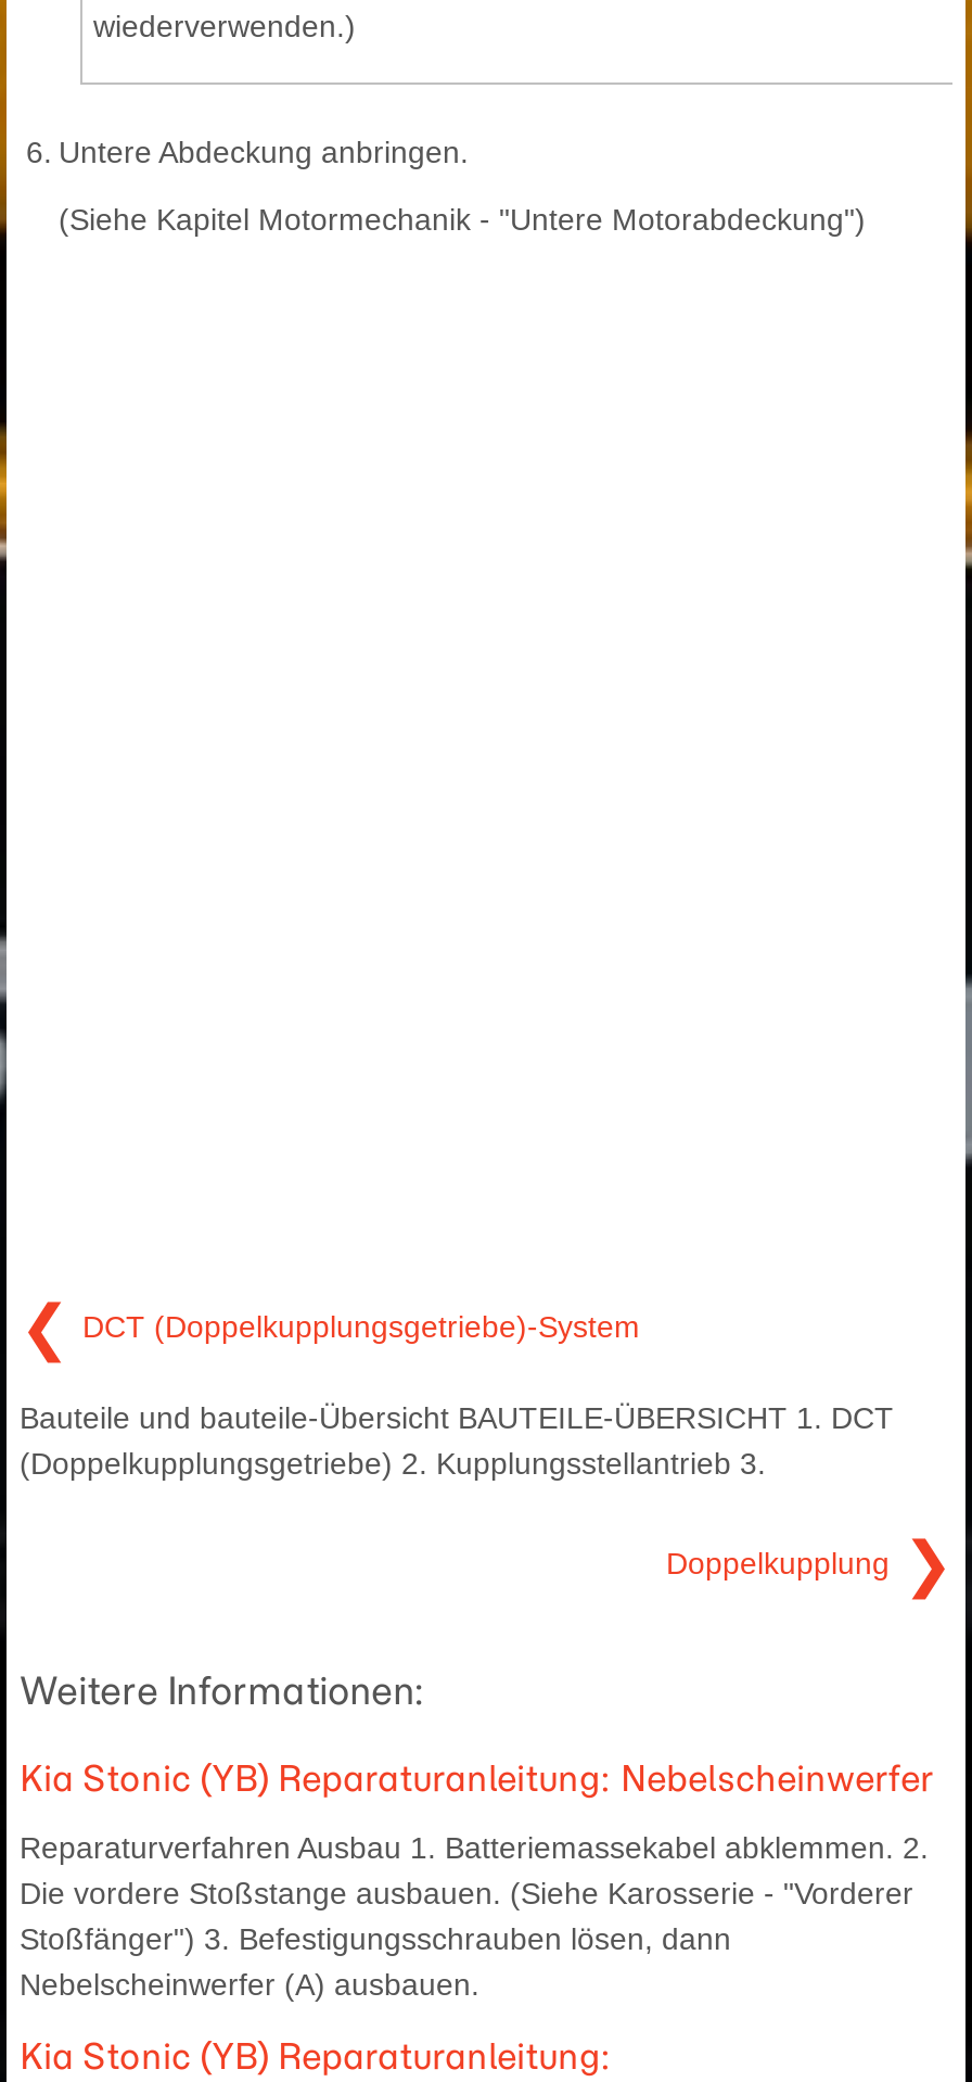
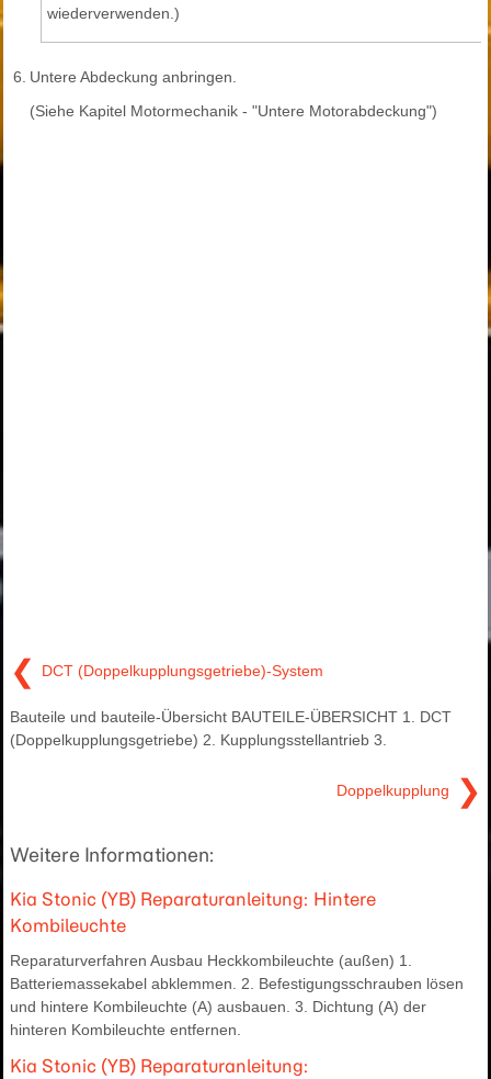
- Kia Stonic (YB) Reparaturanleitung: Nebelscheinwerfer
+ Kia Stonic (YB) Reparaturanleitung: Hintere
+ Kombileuchte

- Reparaturverfahren Ausbau 1. Batteriemassekabel abklemmen. 2.
- Die vordere Stoßstange ausbauen. (Siehe Karosserie - "Vorderer
- Stoßfänger") 3. Befestigungsschrauben lösen, dann
- Nebelscheinwerfer (A) ausbauen.
+ Reparaturverfahren Ausbau Heckkombileuchte (außen) 1.
+ Batteriemassekabel abklemmen. 2. Befestigungsschrauben lösen
+ und hintere Kombileuchte (A) ausbauen. 3. Dichtung (A) der
+ hinteren Kombileuchte entfernen.
